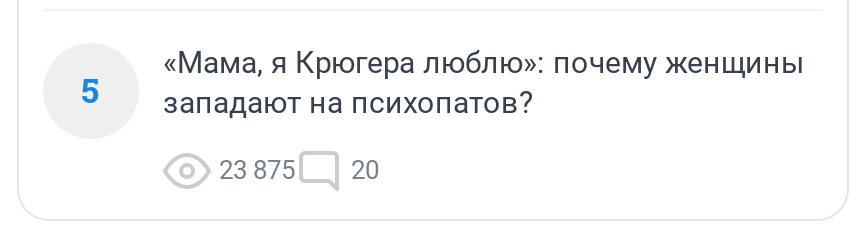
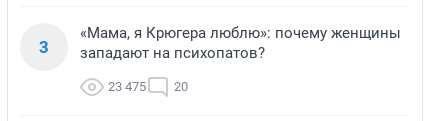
- 5 западают на психопатов?
+ 3 западают на психопатов?

- 23 875 20
+ 23 475 20
